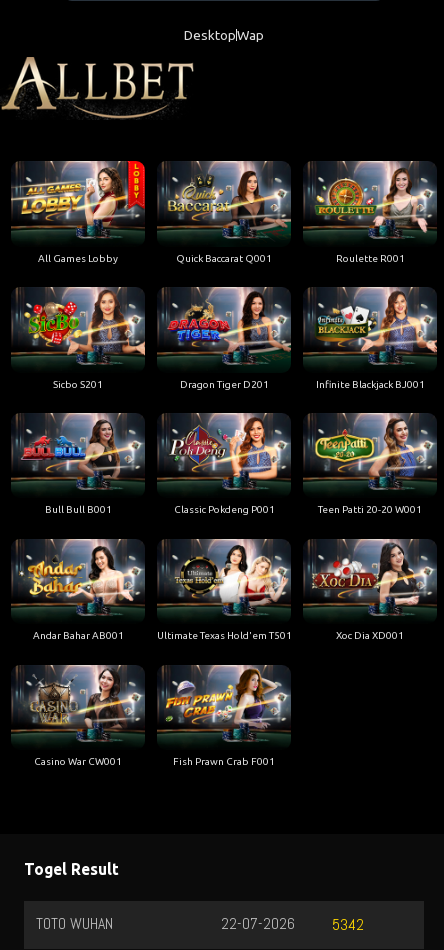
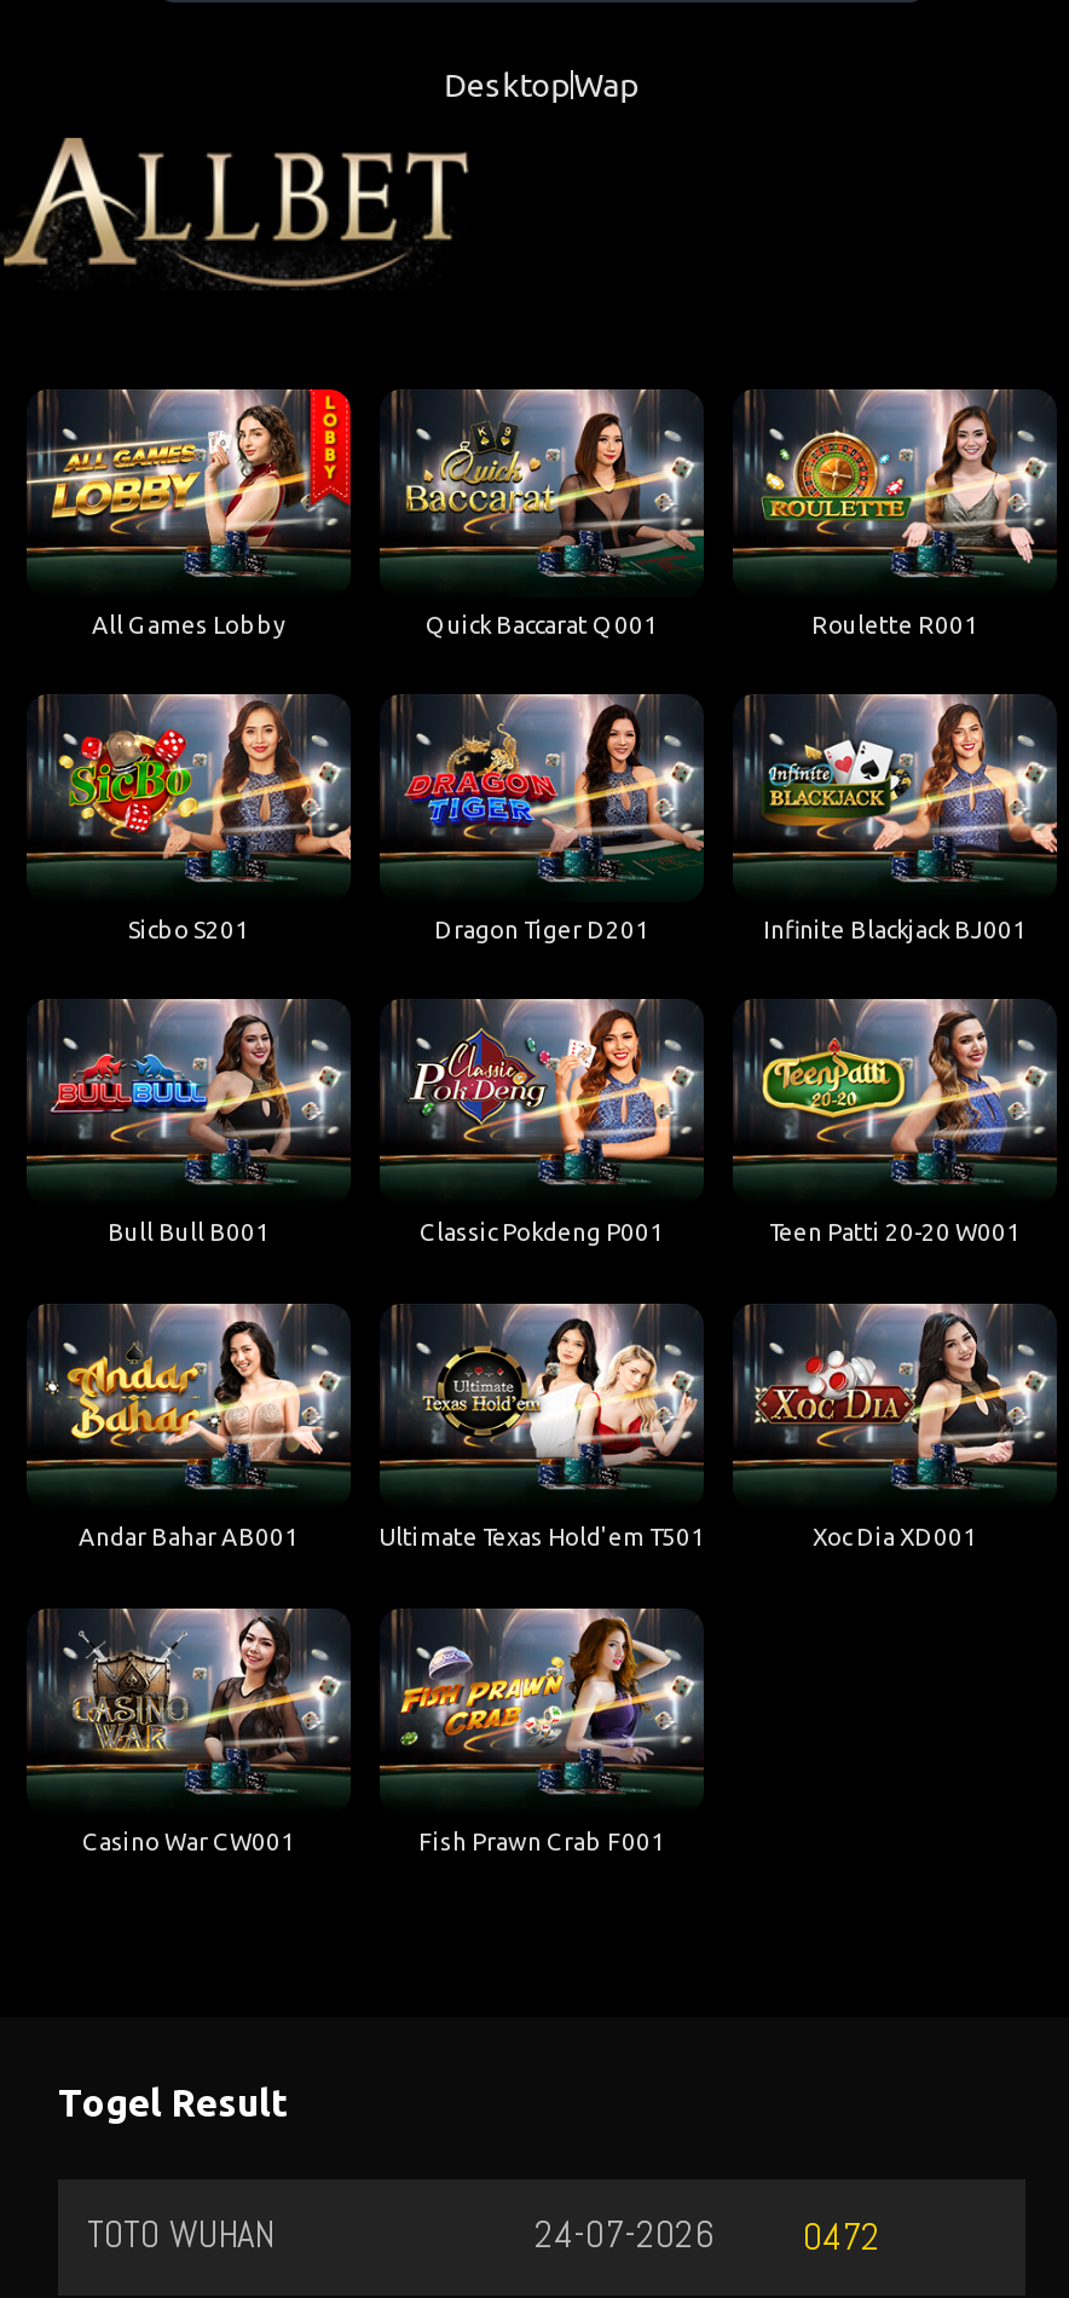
- 22-07-2026
+ 24-07-2026

- 5342
+ 0472
